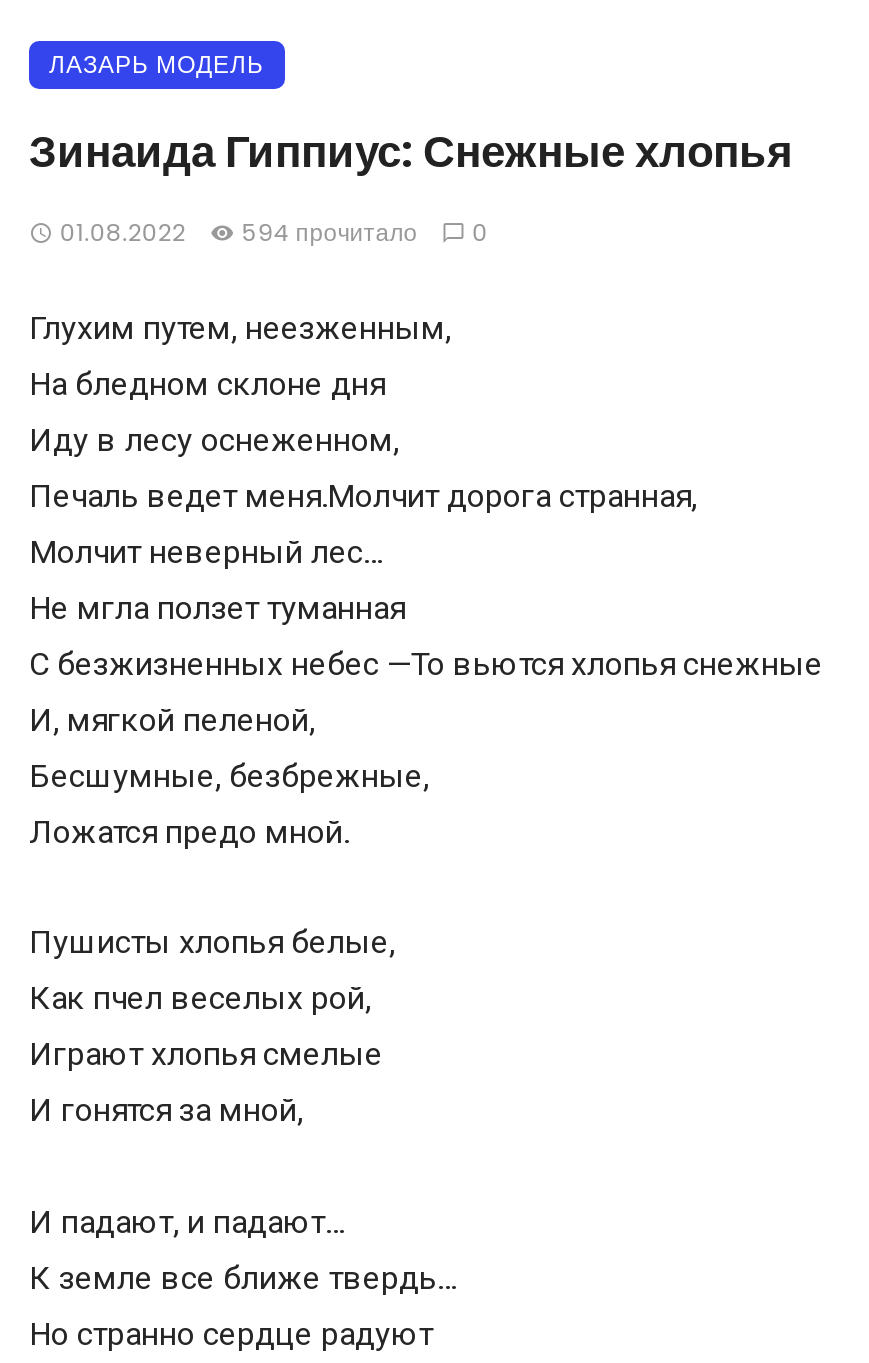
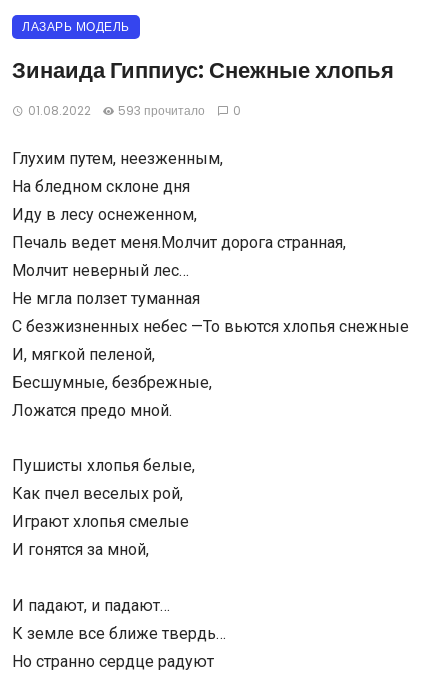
- 01.08.2022 594 прочитало 0
+ 01.08.2022 593 прочитало 0
